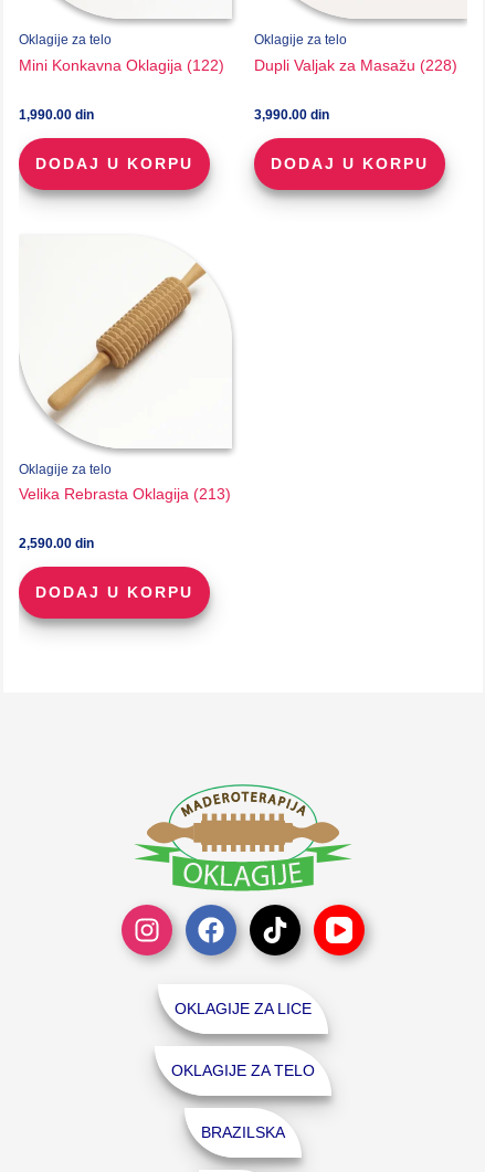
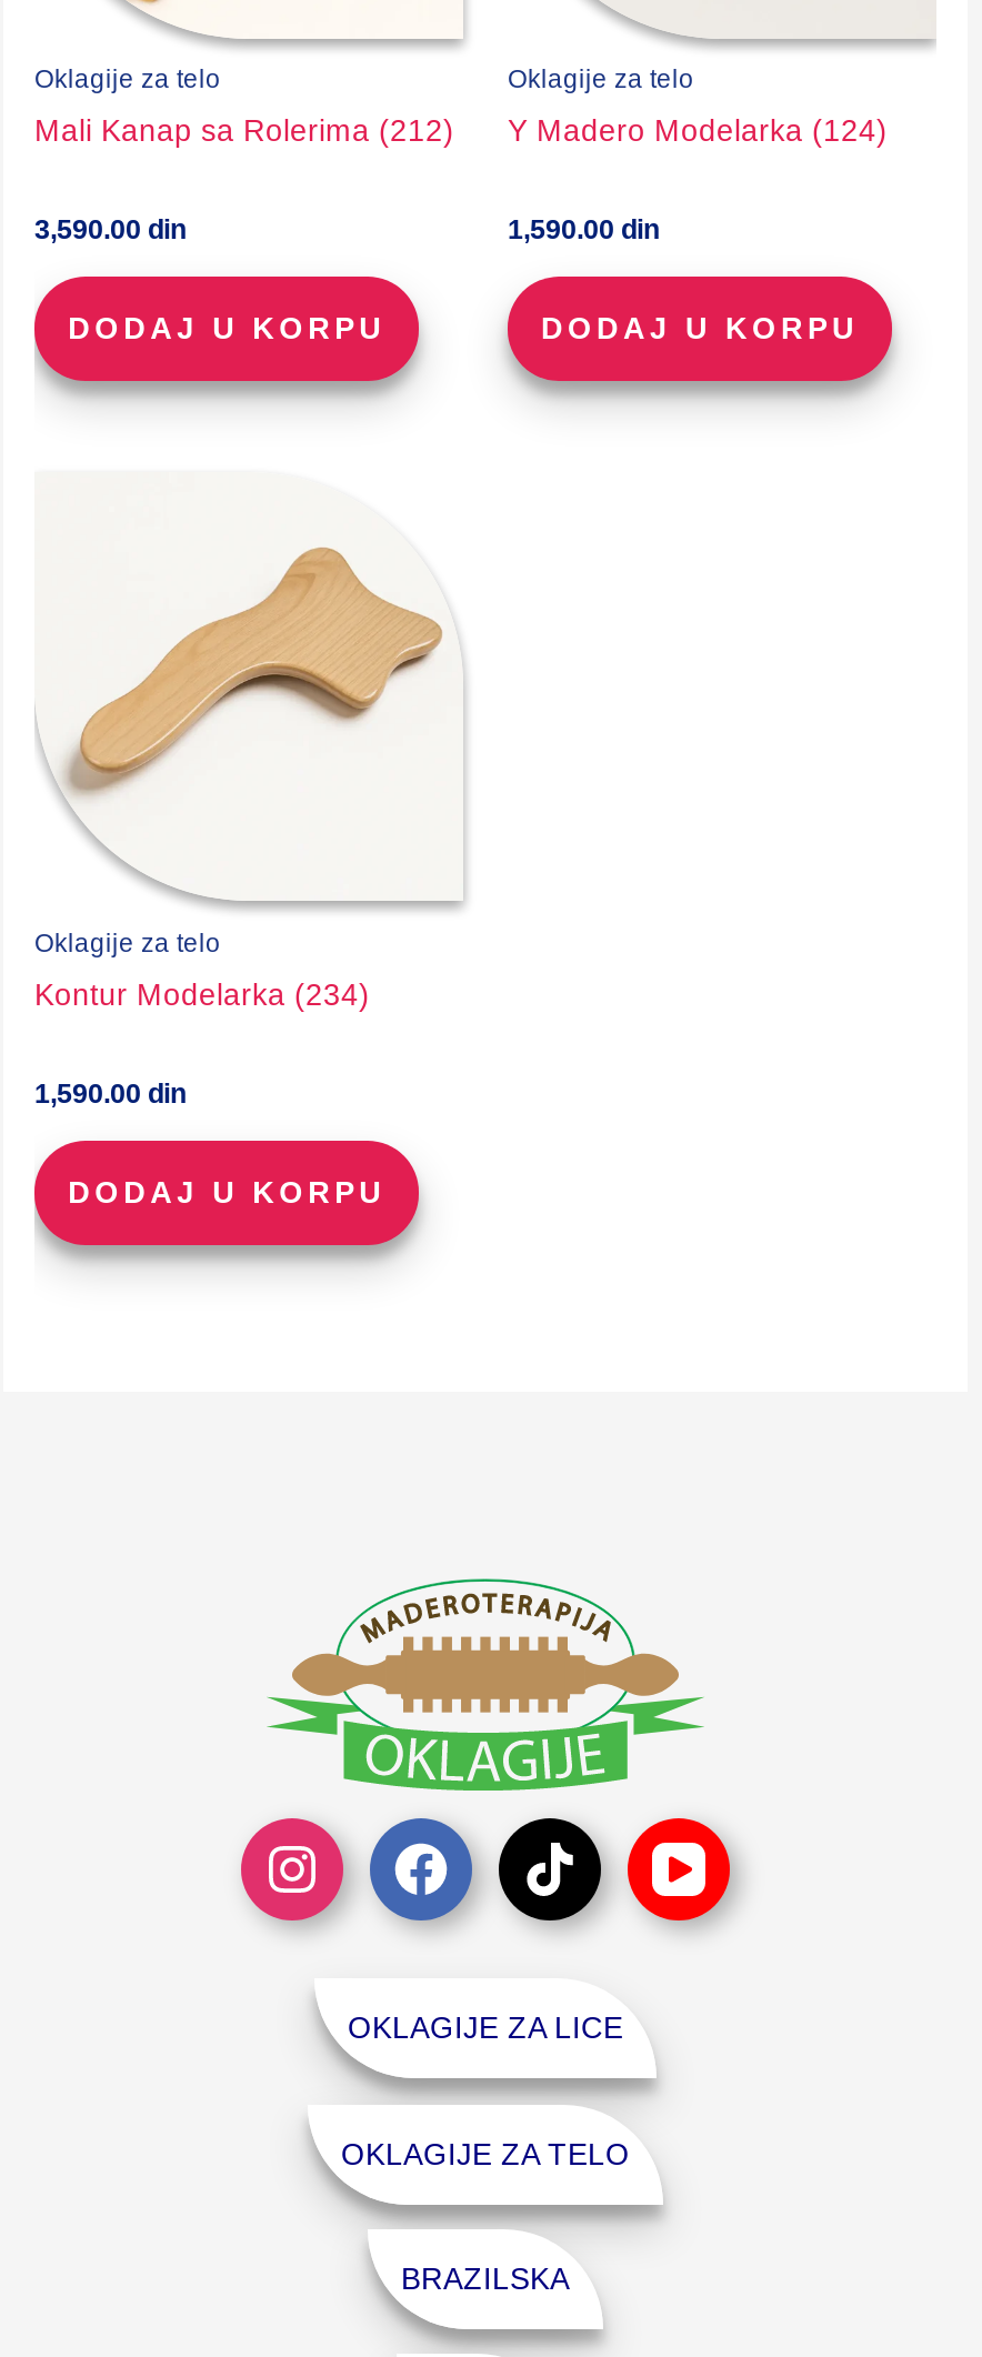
- Mini Konkavna Oklagija (122)
+ Mali Kanap sa Rolerima (212)

- Dupli Valjak za Masažu (228)
+ Y Madero Modelarka (124)

- 1,990.00 din
+ 3,590.00 din

- 3,990.00 din
+ 1,590.00 din

- [image]
+ [image]

- Velika Rebrasta Oklagija (213)
+ Kontur Modelarka (234)

- 2,590.00 din
+ 1,590.00 din
